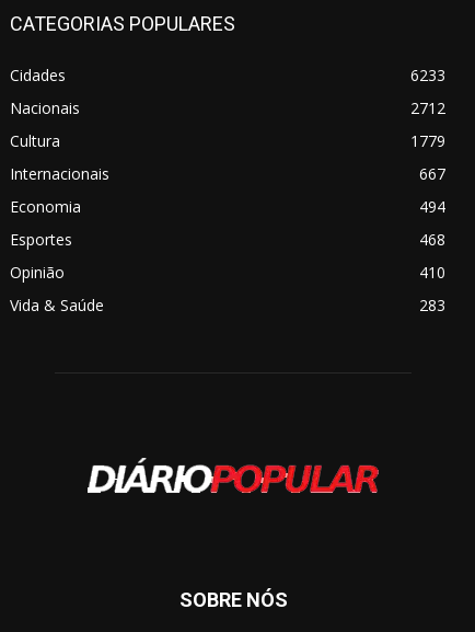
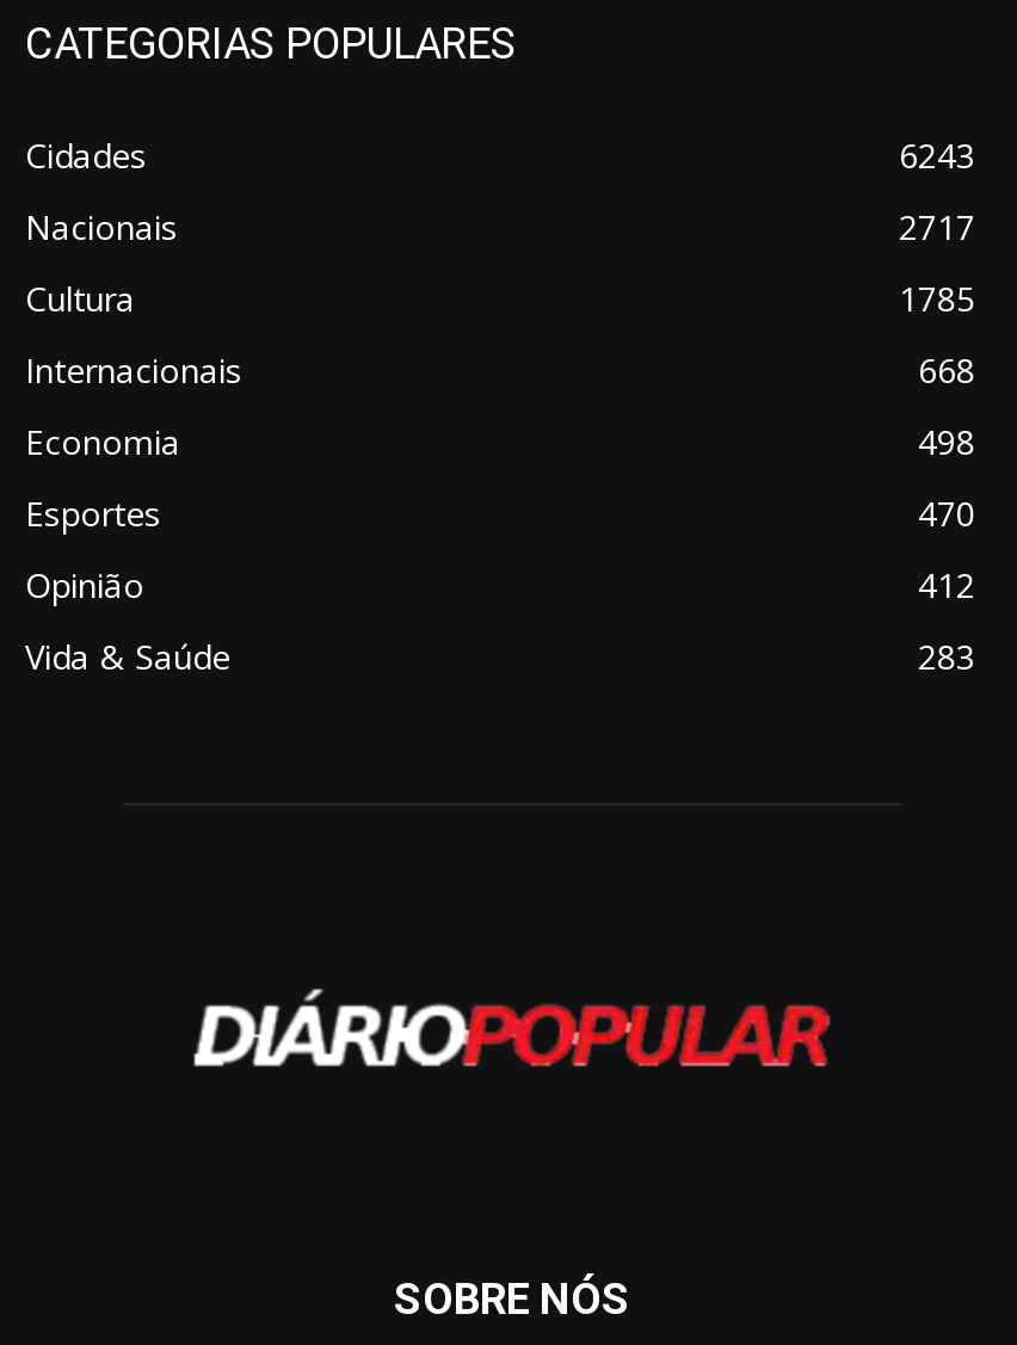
- 6233
+ 6243

- 2712
+ 2717

- 1779
+ 1785

- 667
+ 668

- 494
+ 498

- 468
+ 470

- 410
+ 412
